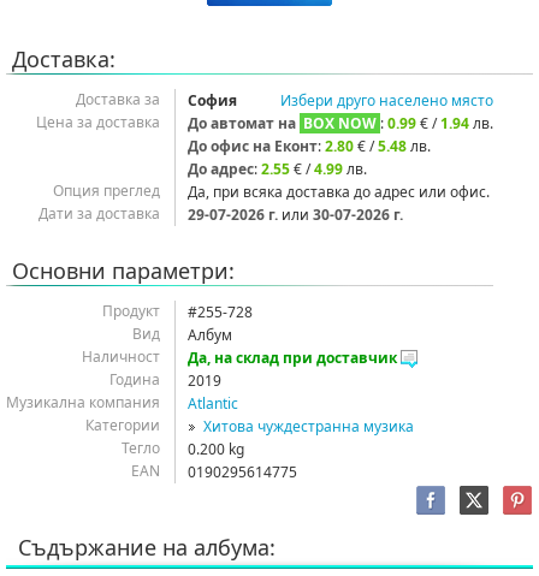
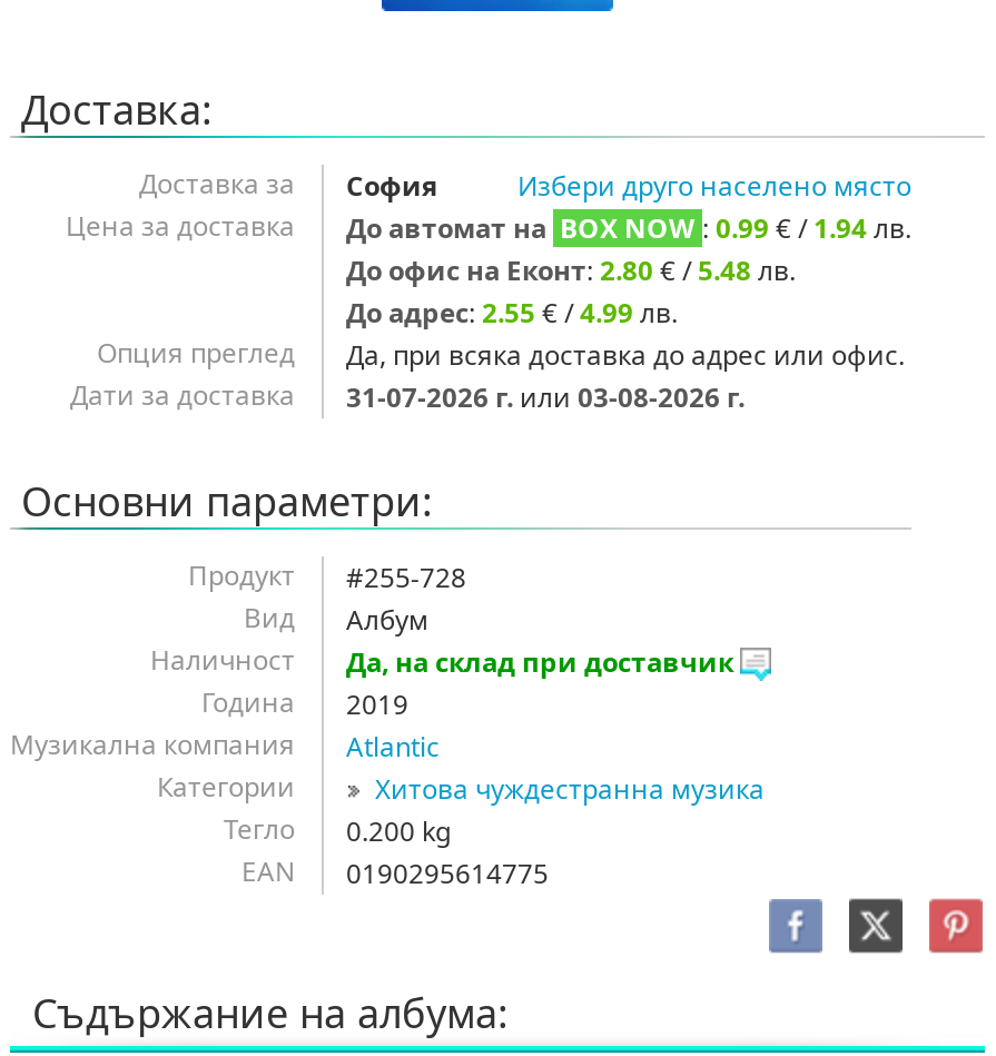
- Дати за доставка 29‑07‑2026 г. или 30‑07‑2026 г.
+ Дати за доставка 31‑07‑2026 г. или 03‑08‑2026 г.
